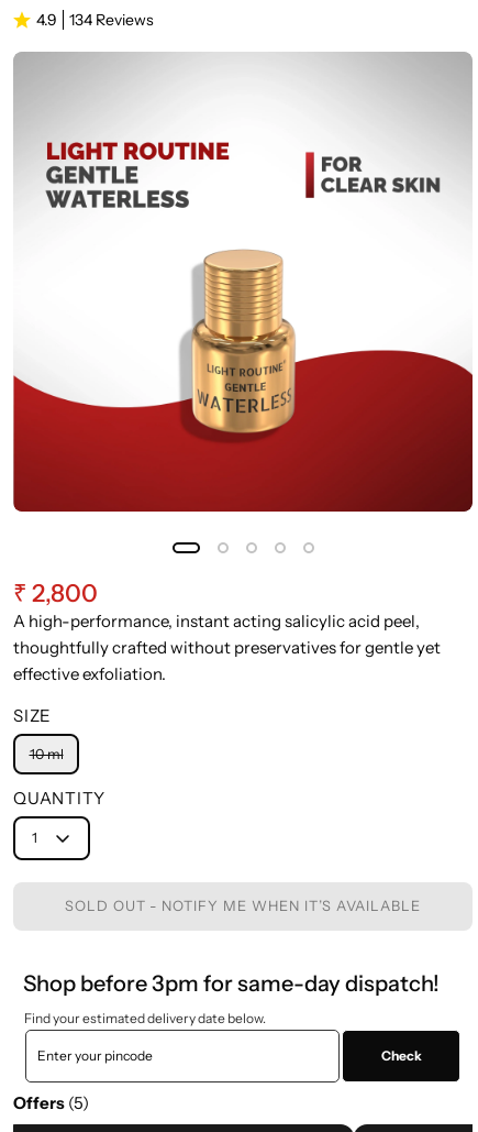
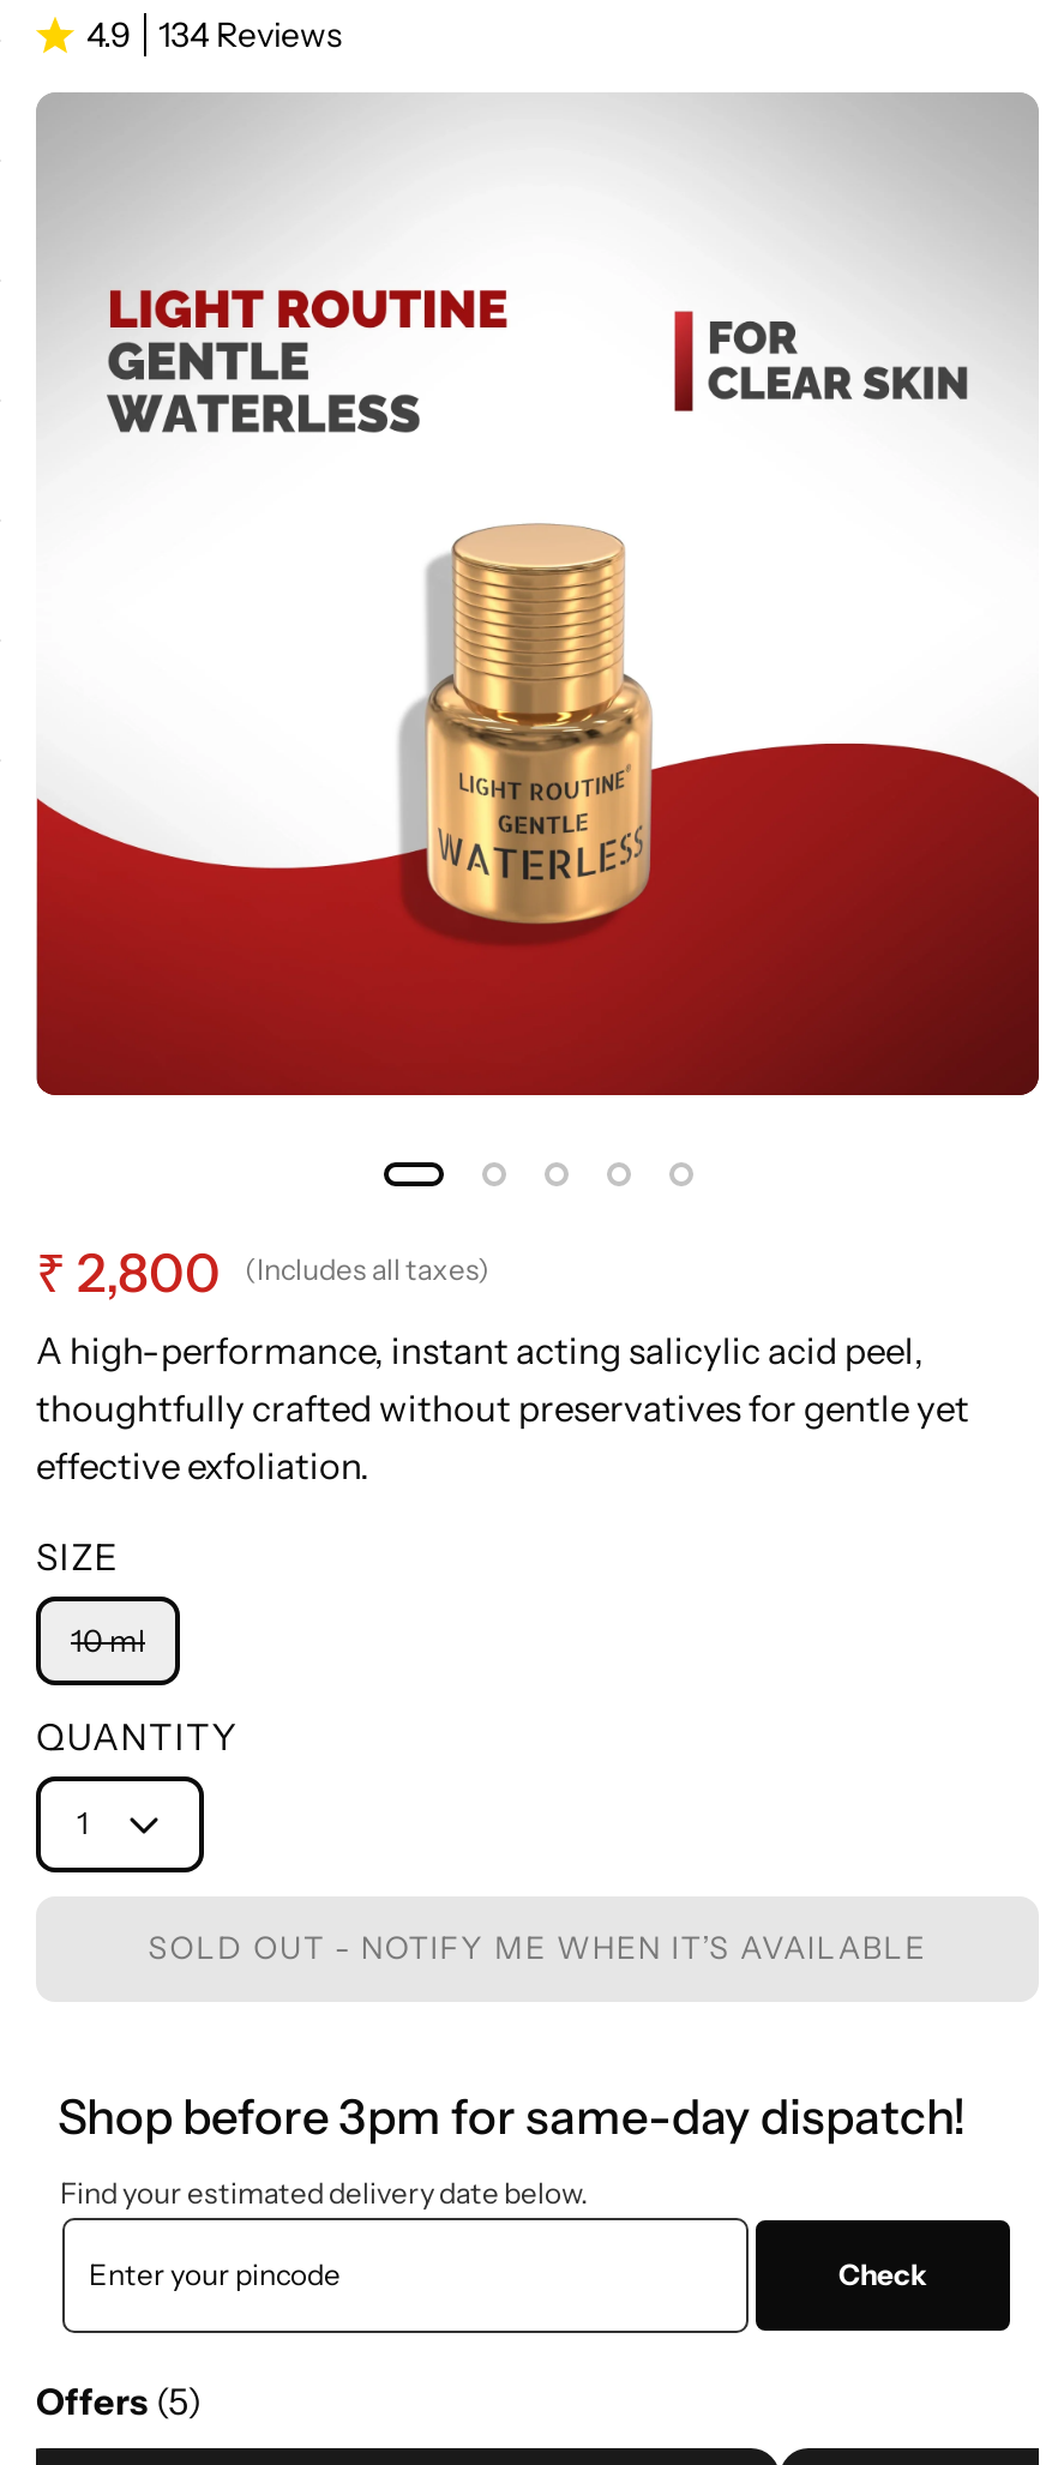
+ (Includes all taxes)
